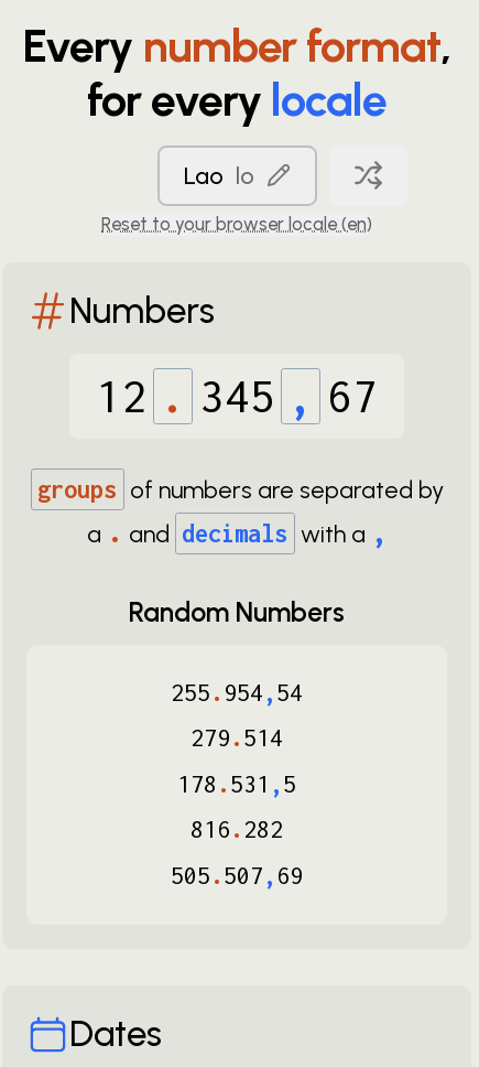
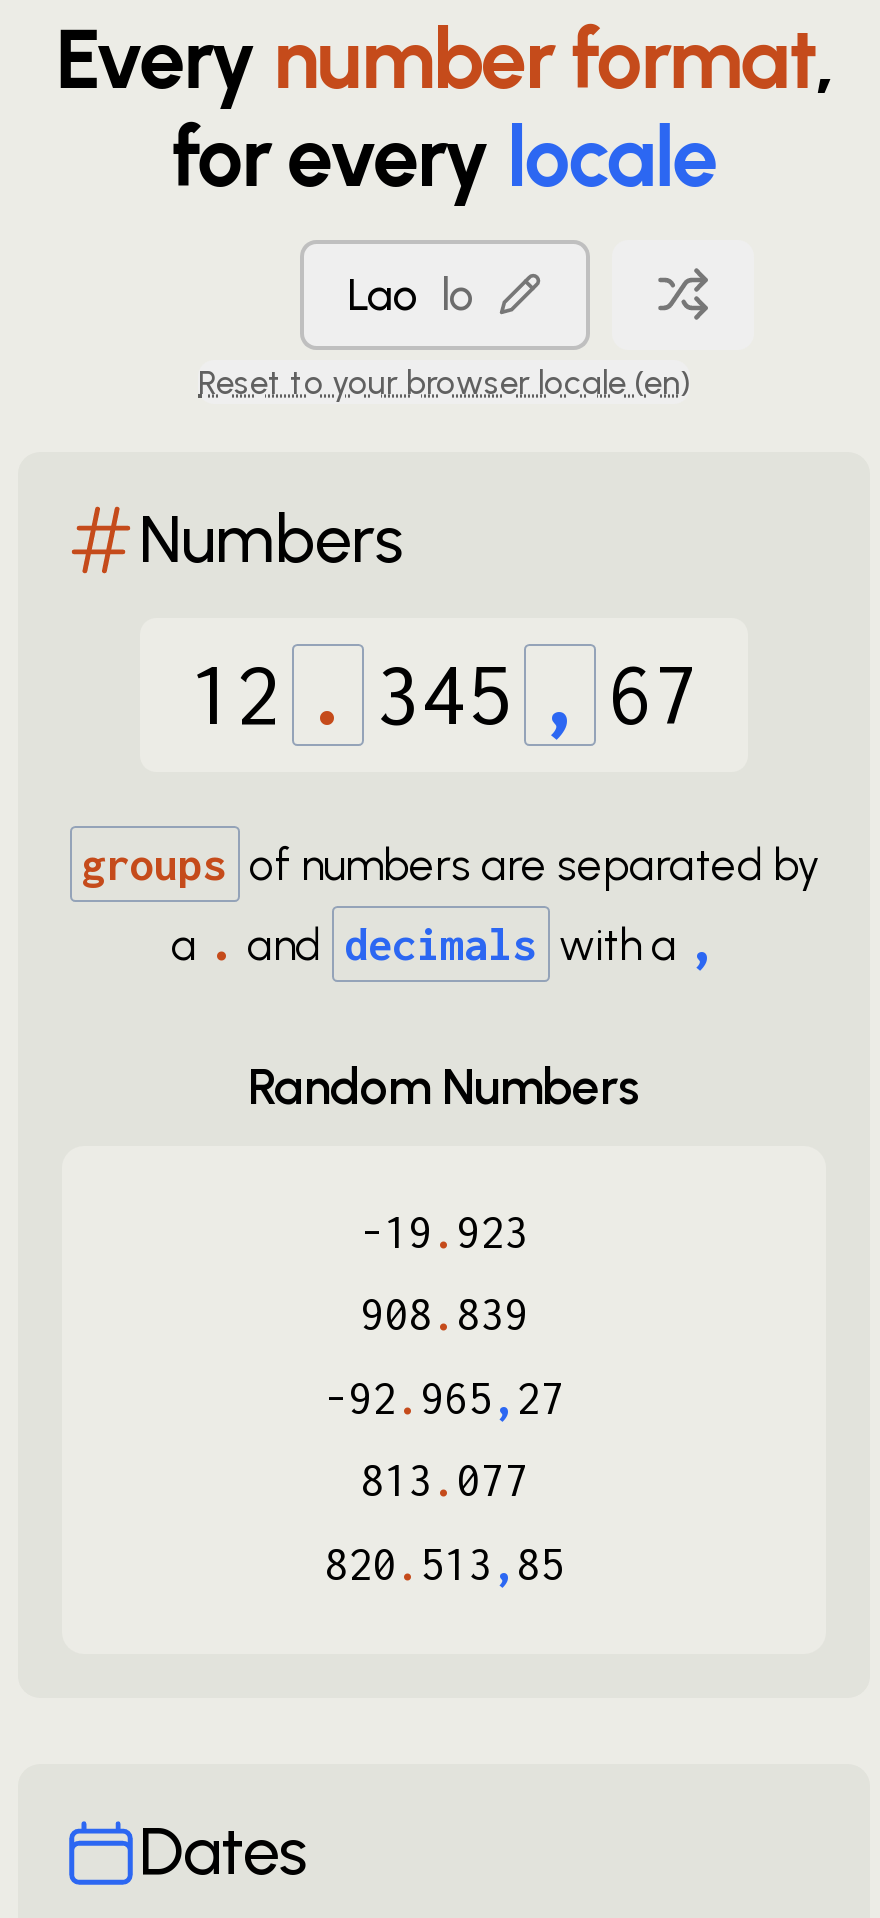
- 255. 954, 54
+ - 19. 923

- 279. 514
+ 908. 839

- 178. 531, 5
+ -92. 965, 27

- 816. 282
+ 813. 077

- 505. 507, 69
+ 820. 513, 85
